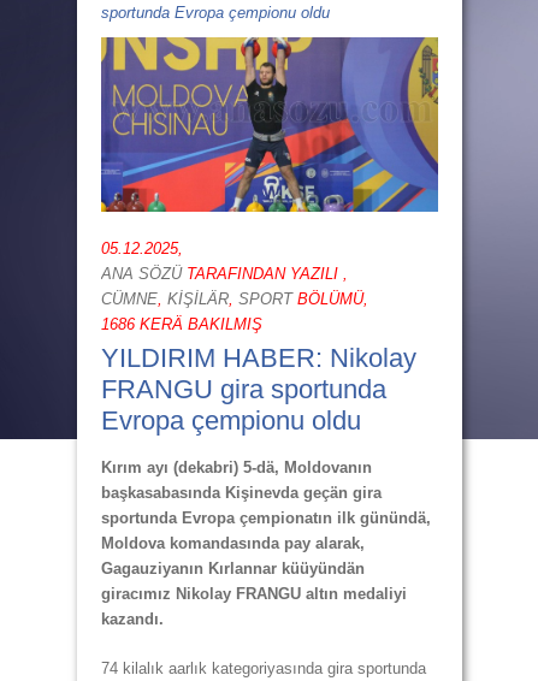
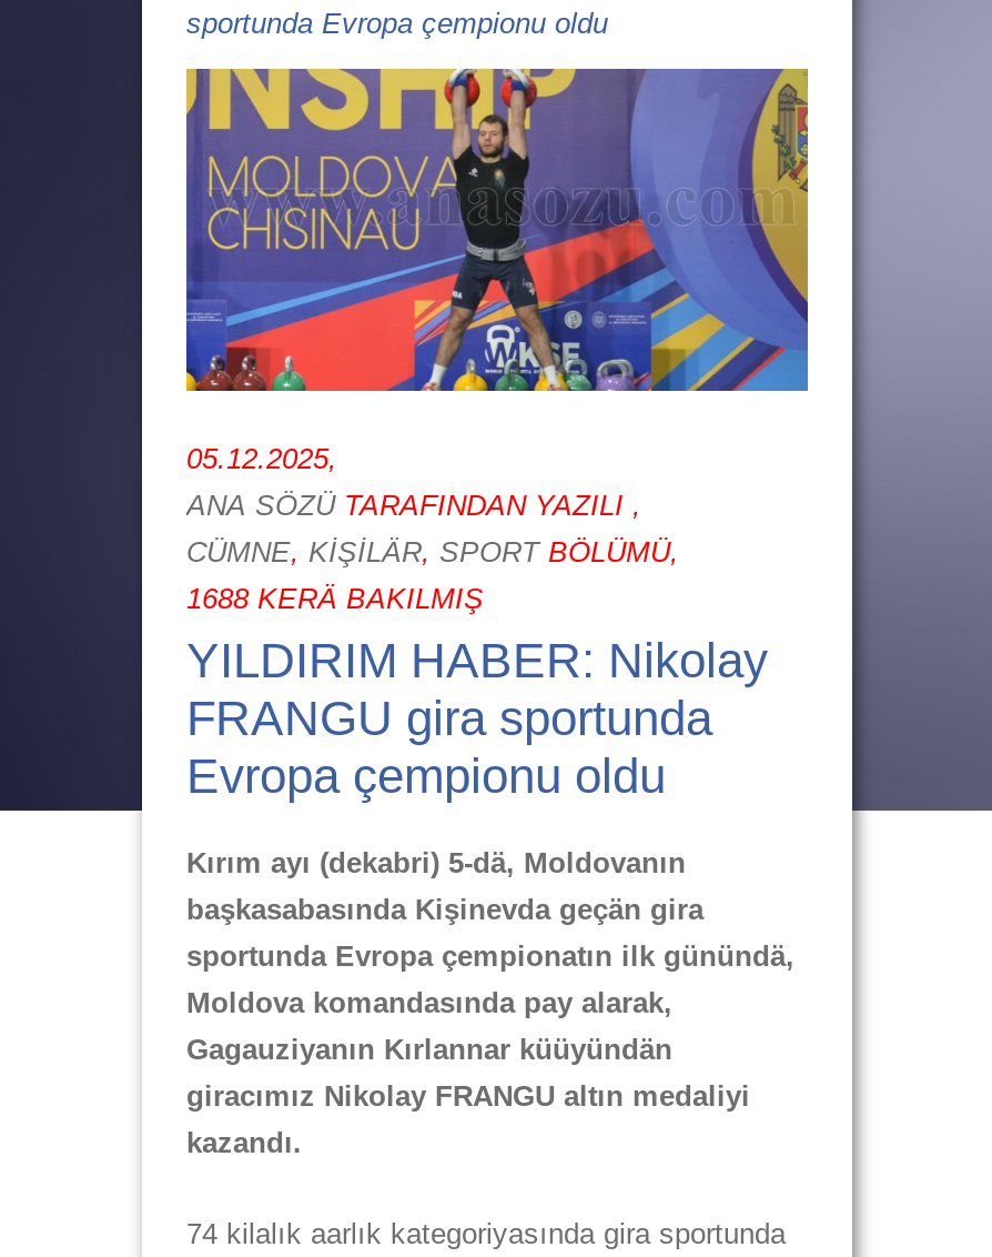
- 1686 KERÄ BAKILMIŞ
+ 1688 KERÄ BAKILMIŞ
